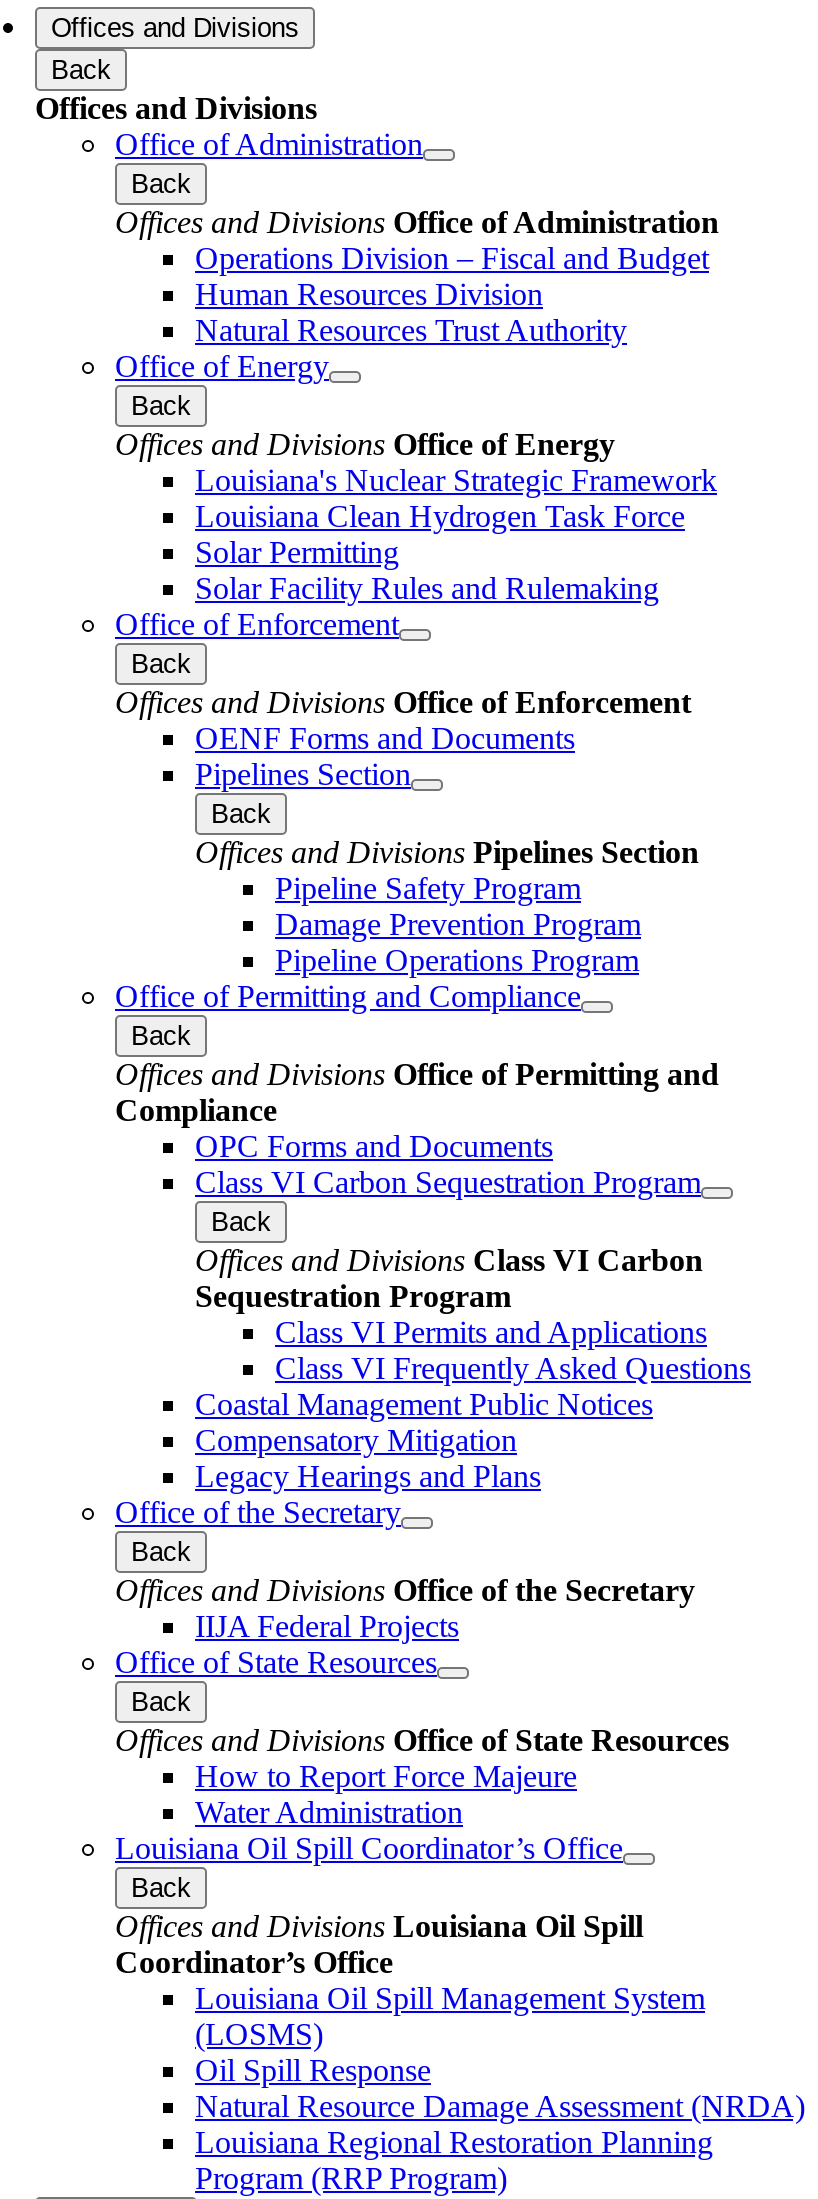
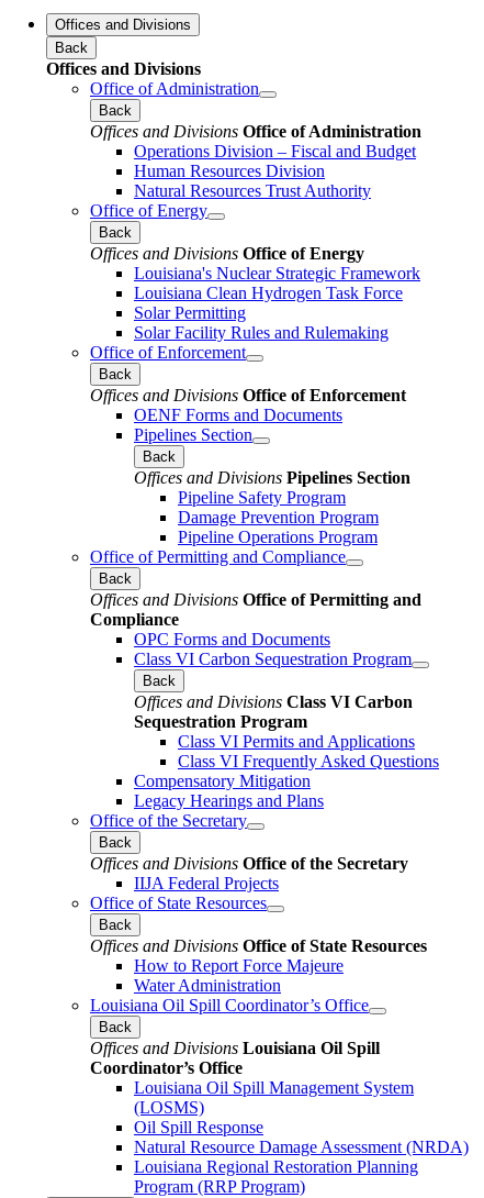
- Coastal Management Public Notices
